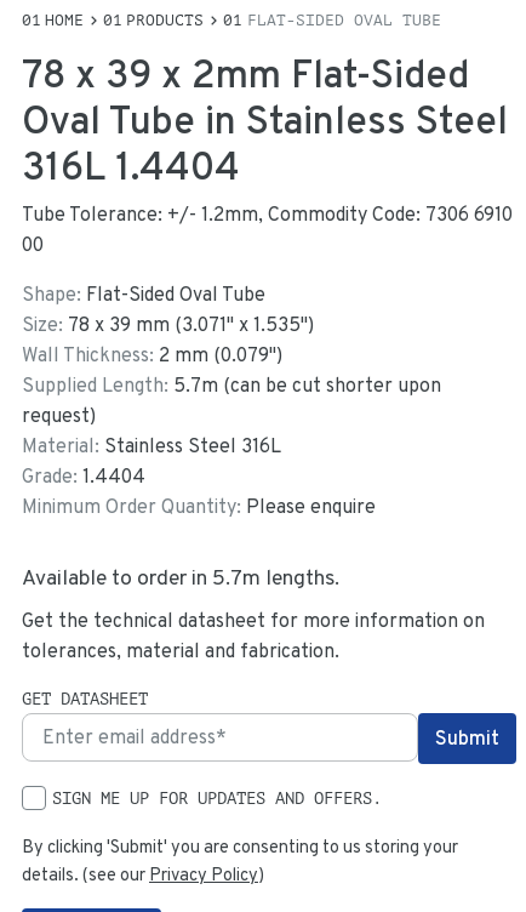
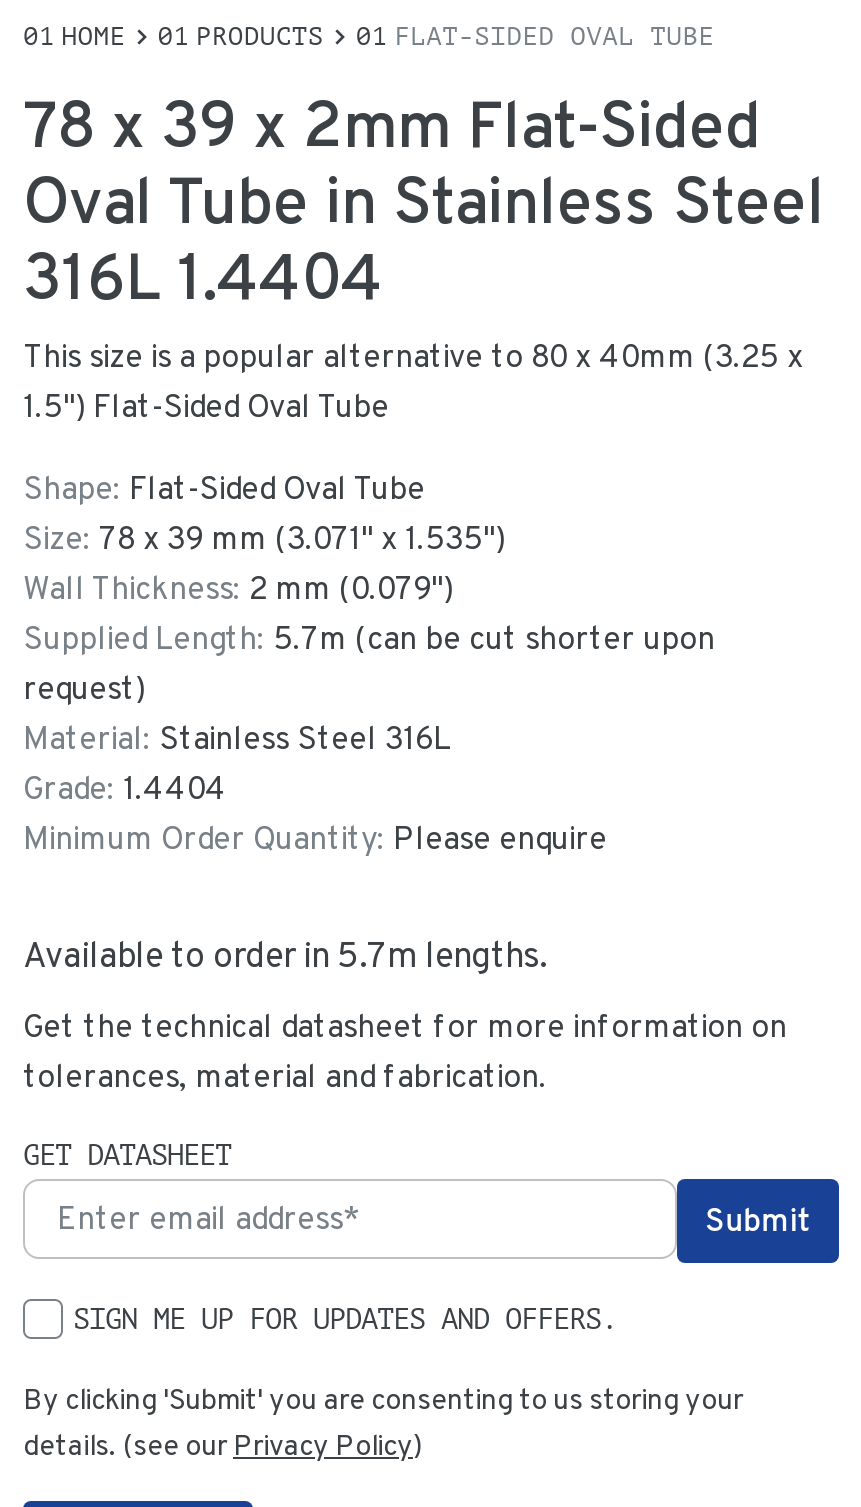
- Tube Tolerance: +/- 1.2mm, Commodity Code: 7306 6910
- 00
+ This size is a popular alternative to 80 x 40mm (3.25 x
+ 1.5") Flat-Sided Oval Tube
